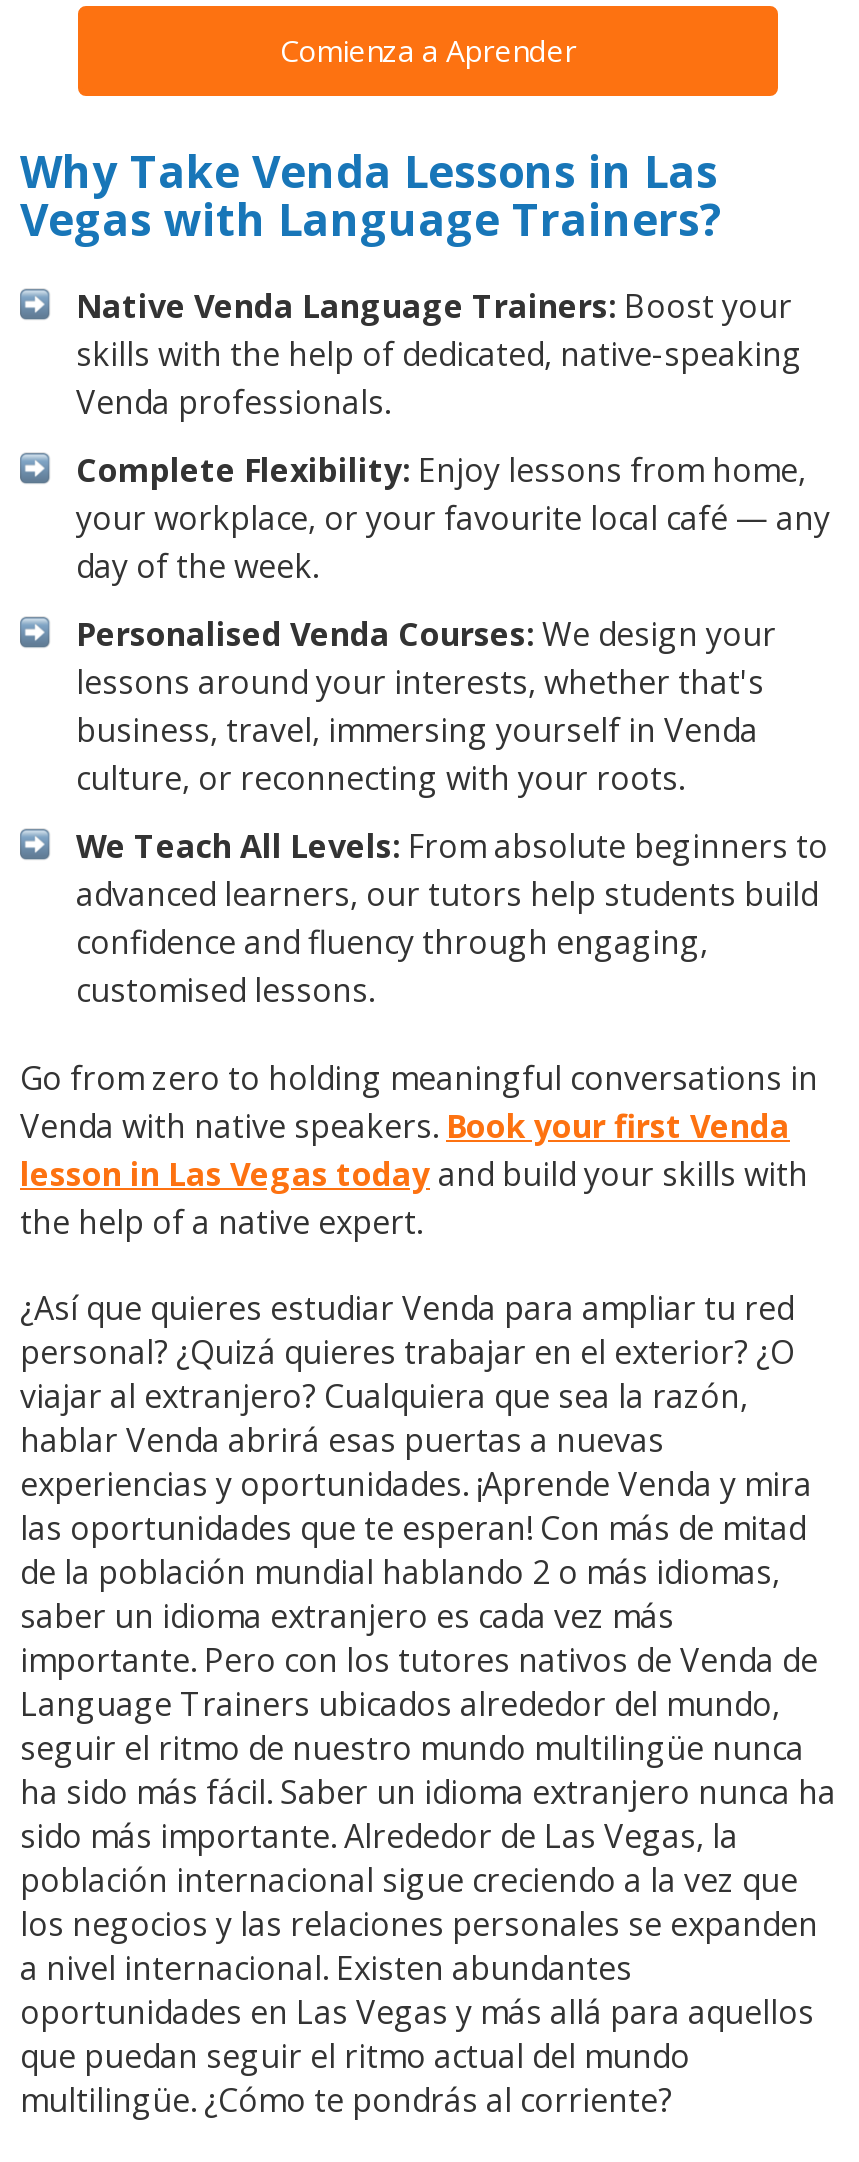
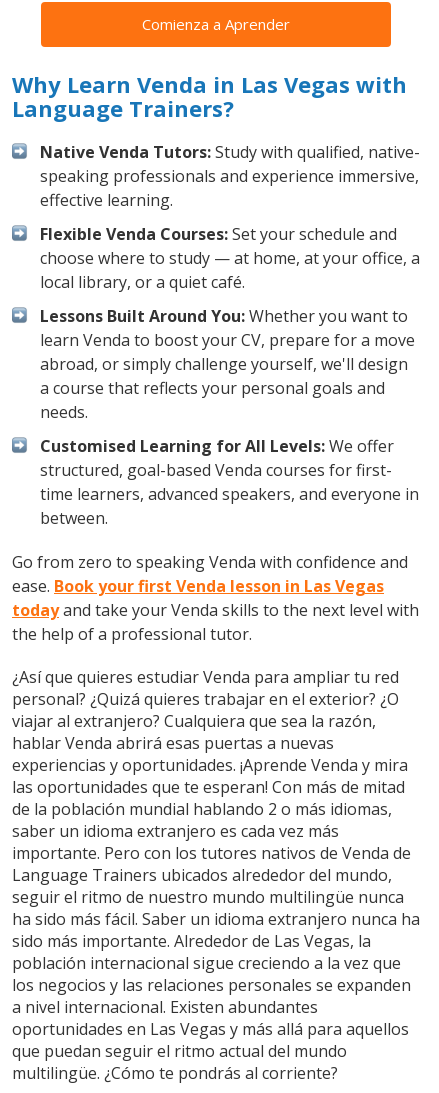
- Why Take Venda Lessons in Las
- Vegas with Language Trainers?
+ Why Learn Venda in Las Vegas with
+ Language Trainers?

- Native Venda Language Trainers: Boost your
- skills with the help of dedicated, native-speaking
- Venda professionals.
+ Native Venda Tutors: Study with qualified, native-
+ speaking professionals and experience immersive,
+ effective learning.

- Complete Flexibility: Enjoy lessons from home,
- your workplace, or your favourite local café — any
- day of the week.
+ Flexible Venda Courses: Set your schedule and
+ choose where to study — at home, at your office, a
+ local library, or a quiet café.

- Personalised Venda Courses: We design your
- lessons around your interests, whether that's
- business, travel, immersing yourself in Venda
- culture, or reconnecting with your roots.
+ Lessons Built Around You: Whether you want to
+ learn Venda to boost your CV, prepare for a move
+ abroad, or simply challenge yourself, we'll design
+ a course that reflects your personal goals and
+ needs.

- We Teach All Levels: From absolute beginners to
- advanced learners, our tutors help students build
- confidence and fluency through engaging,
- customised lessons.
+ Customised Learning for All Levels: We offer
+ structured, goal-based Venda courses for first-
+ time learners, advanced speakers, and everyone in
+ between.

- Go from zero to holding meaningful conversations in
- Venda with native speakers. Book your first Venda
- lesson in Las Vegas today and build your skills with
- the help of a native expert.
+ Go from zero to speaking Venda with confidence and
+ ease. Book your first Venda lesson in Las Vegas
+ today and take your Venda skills to the next level with
+ the help of a professional tutor.
